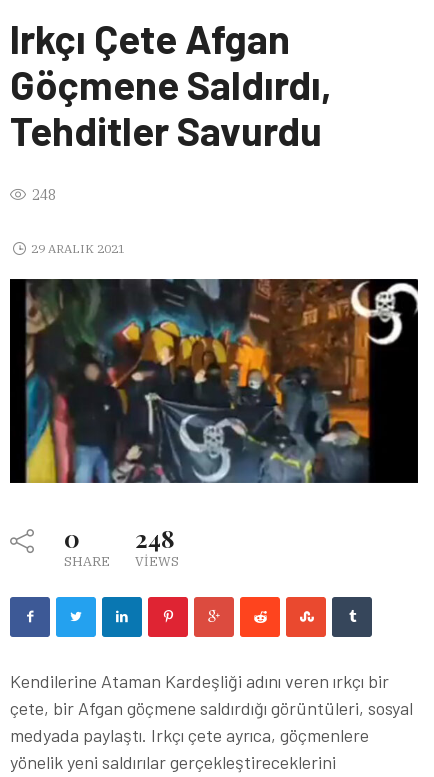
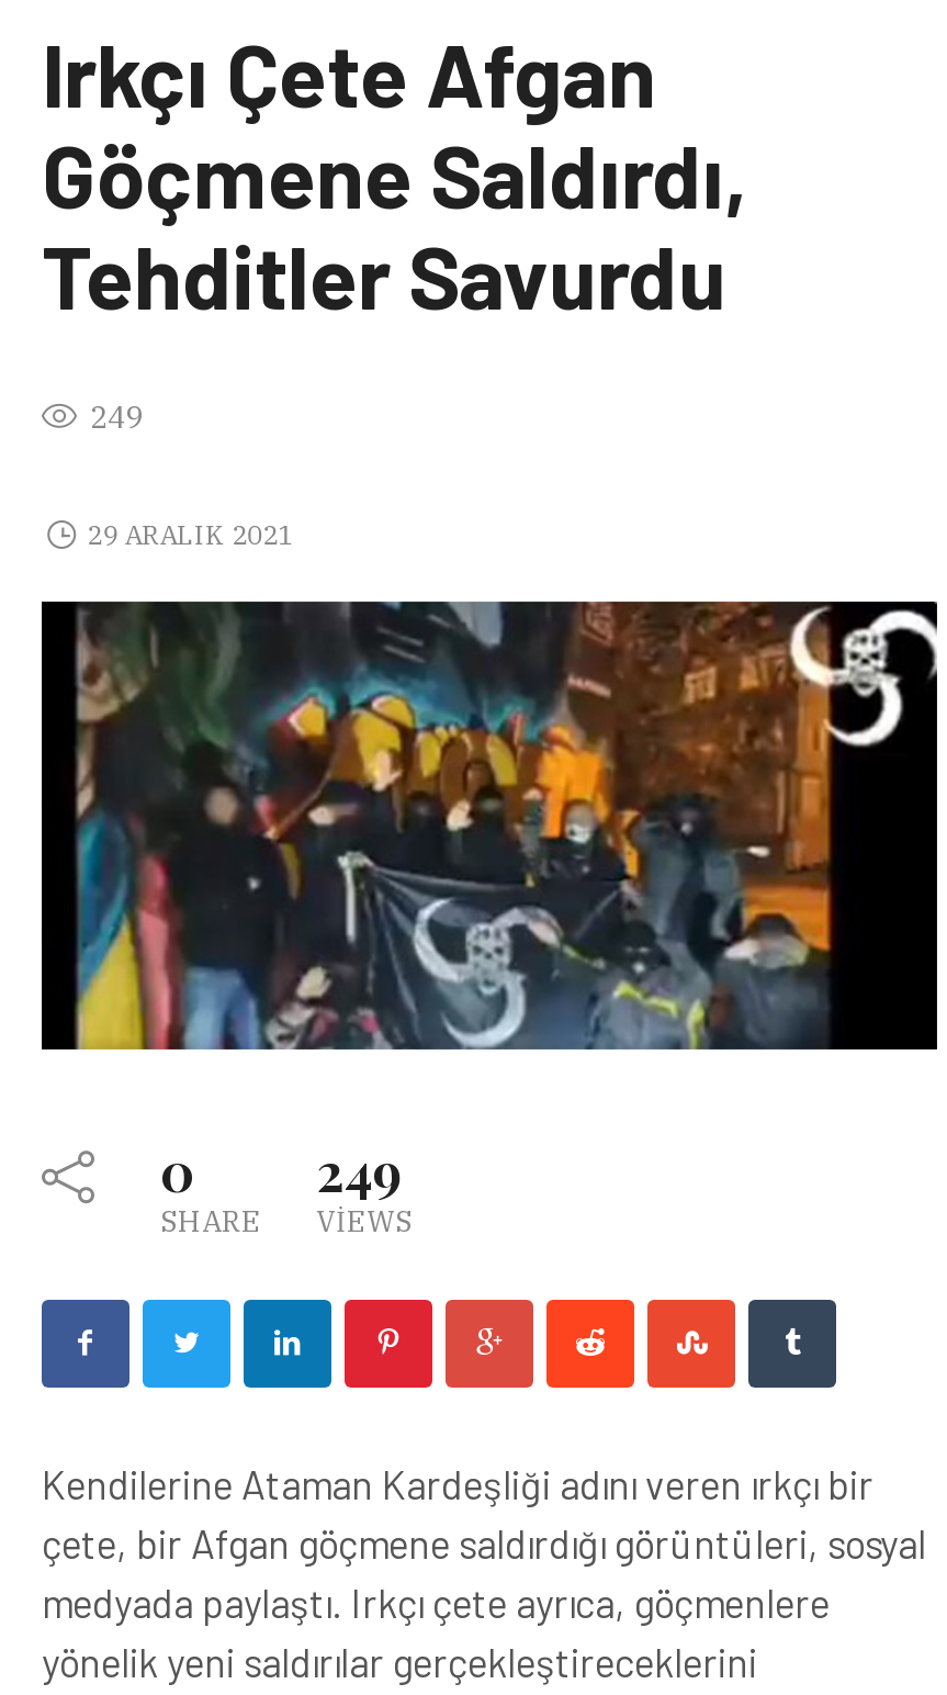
- 248
+ 249

- 0 248
+ 0 249
